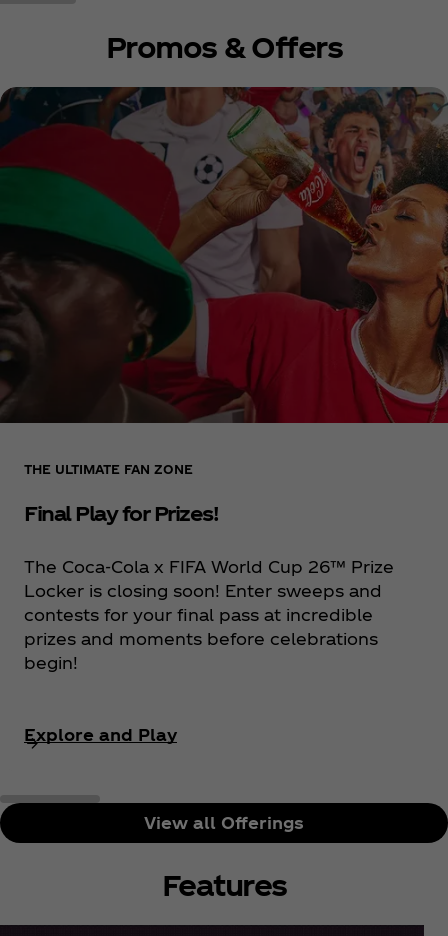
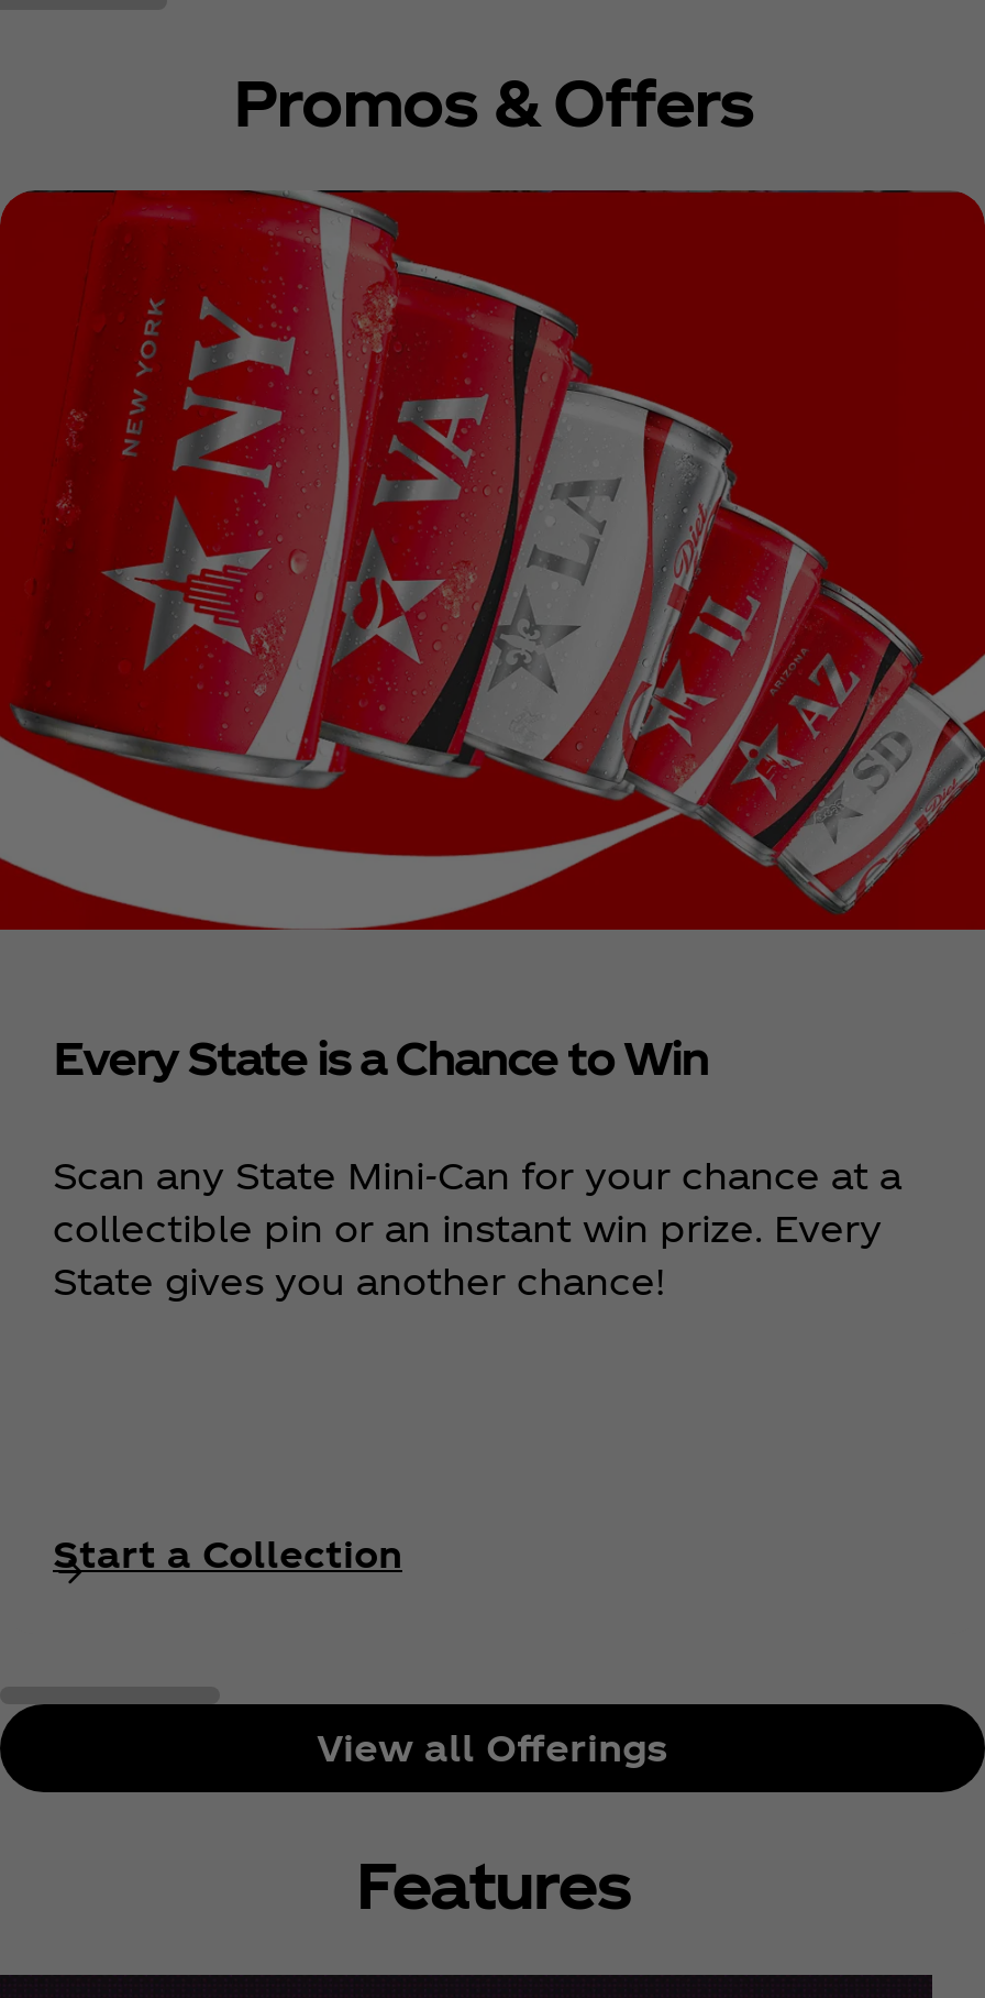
- [image]
+ [image]

- THE ULTIMATE FAN ZONE
- Final Play for Prizes!
- The Coca‑Cola x FIFA World Cup 26™ Prize
- Locker is closing soon! Enter sweeps and
- contests for your final pass at incredible
- prizes and moments before celebrations
- begin!
+ Every State is a Chance to Win
+ Scan any State Mini-Can for your chance at a
+ collectible pin or an instant win prize. Every
+ State gives you another chance!

- Explore and Play
+ Start a Collection
